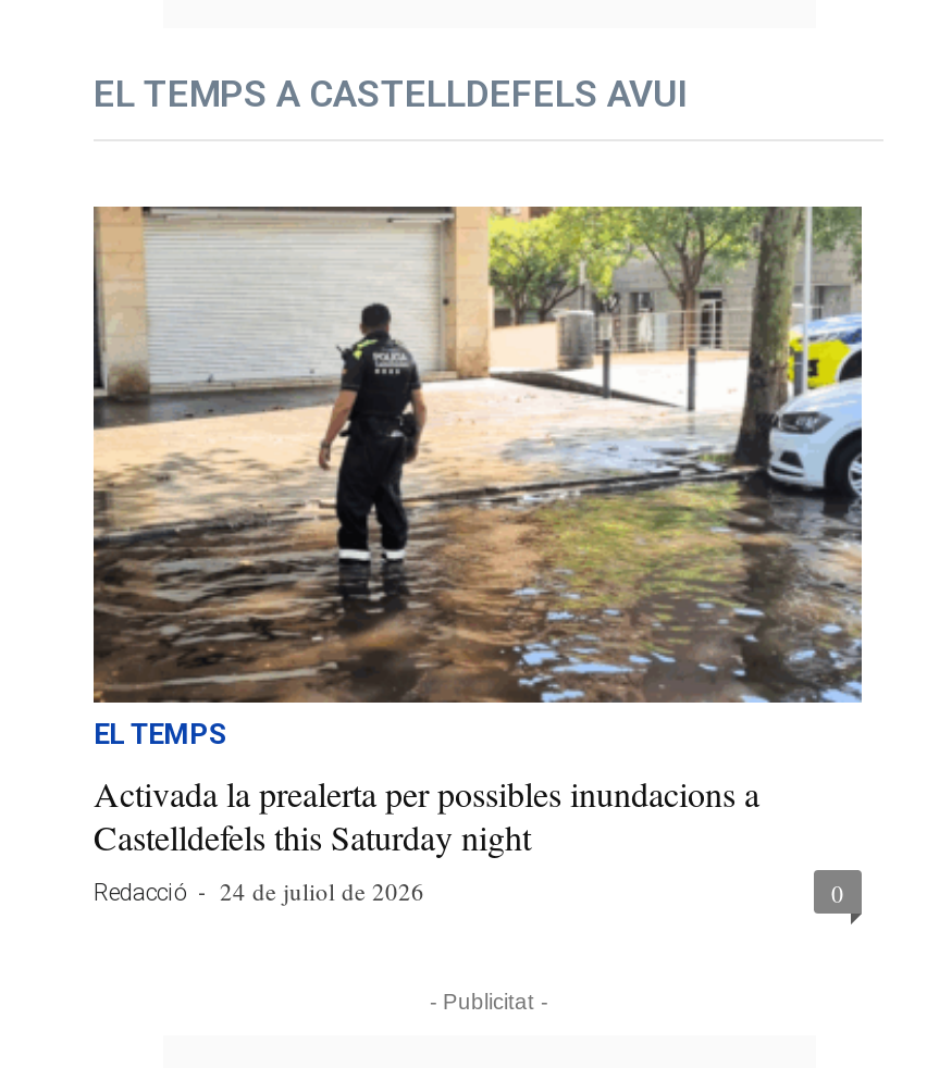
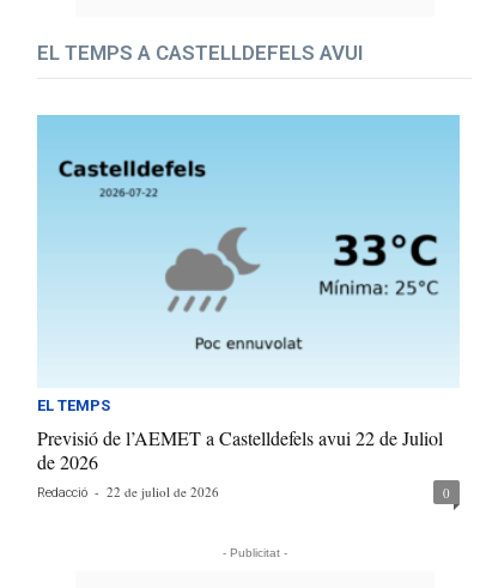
- [image]
- Activada la prealerta per possibles inundacions a
- Castelldefels this Saturday night
- Redacció - 24 de juliol de 2026
+ [image]
+ Previsió de l’AEMET a Castelldefels avui 22 de Juliol
+ de 2026
+ Redacció - 22 de juliol de 2026
